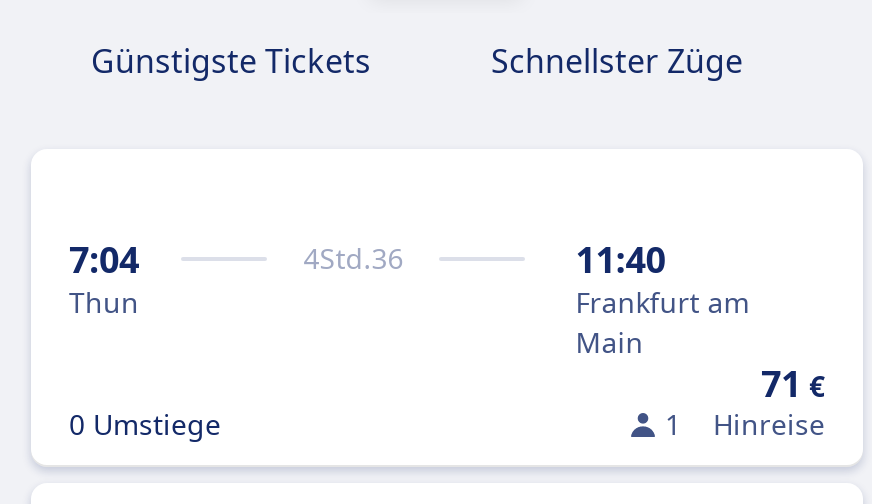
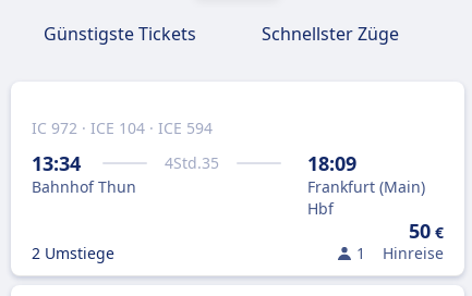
- 7:04
- 4Std.36
- Thun
+ IC 972 · ICE 104 · ICE 594
+ 13:34
+ 4Std.35
+ Bahnhof Thun

- 11:40
- Frankfurt am
- Main
- 71 €
+ 18:09
+ Frankfurt (Main)
+ Hbf
+ 50 €

- 0 Umstiege
+ 2 Umstiege
